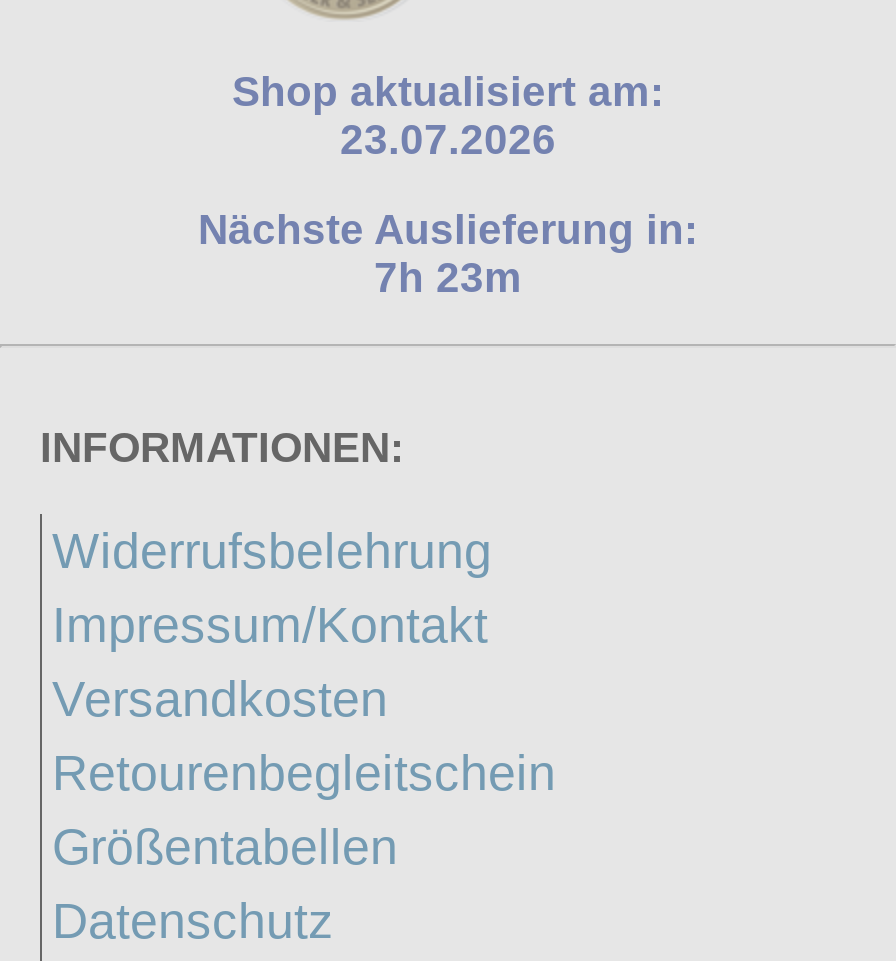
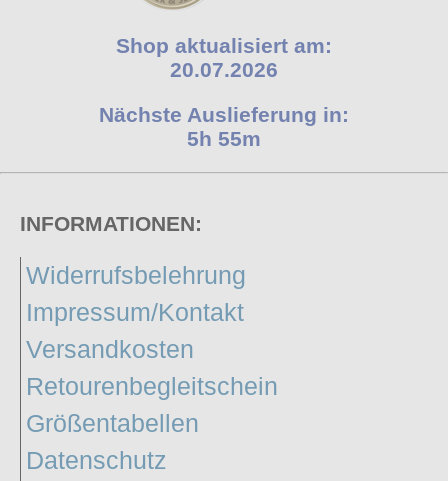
- 23.07.2026
+ 20.07.2026

- 7h 23m
+ 5h 55m
